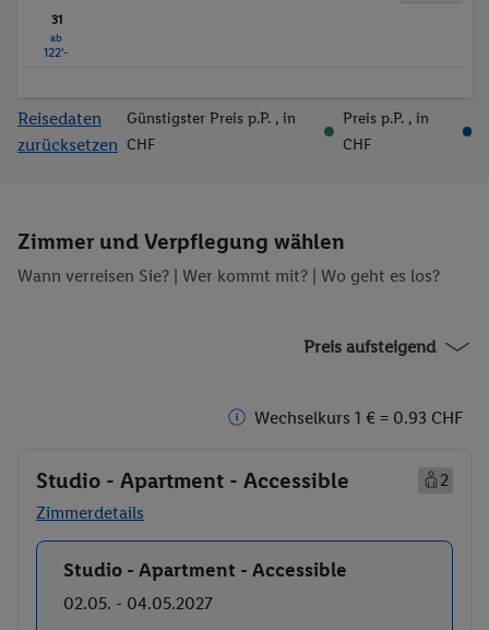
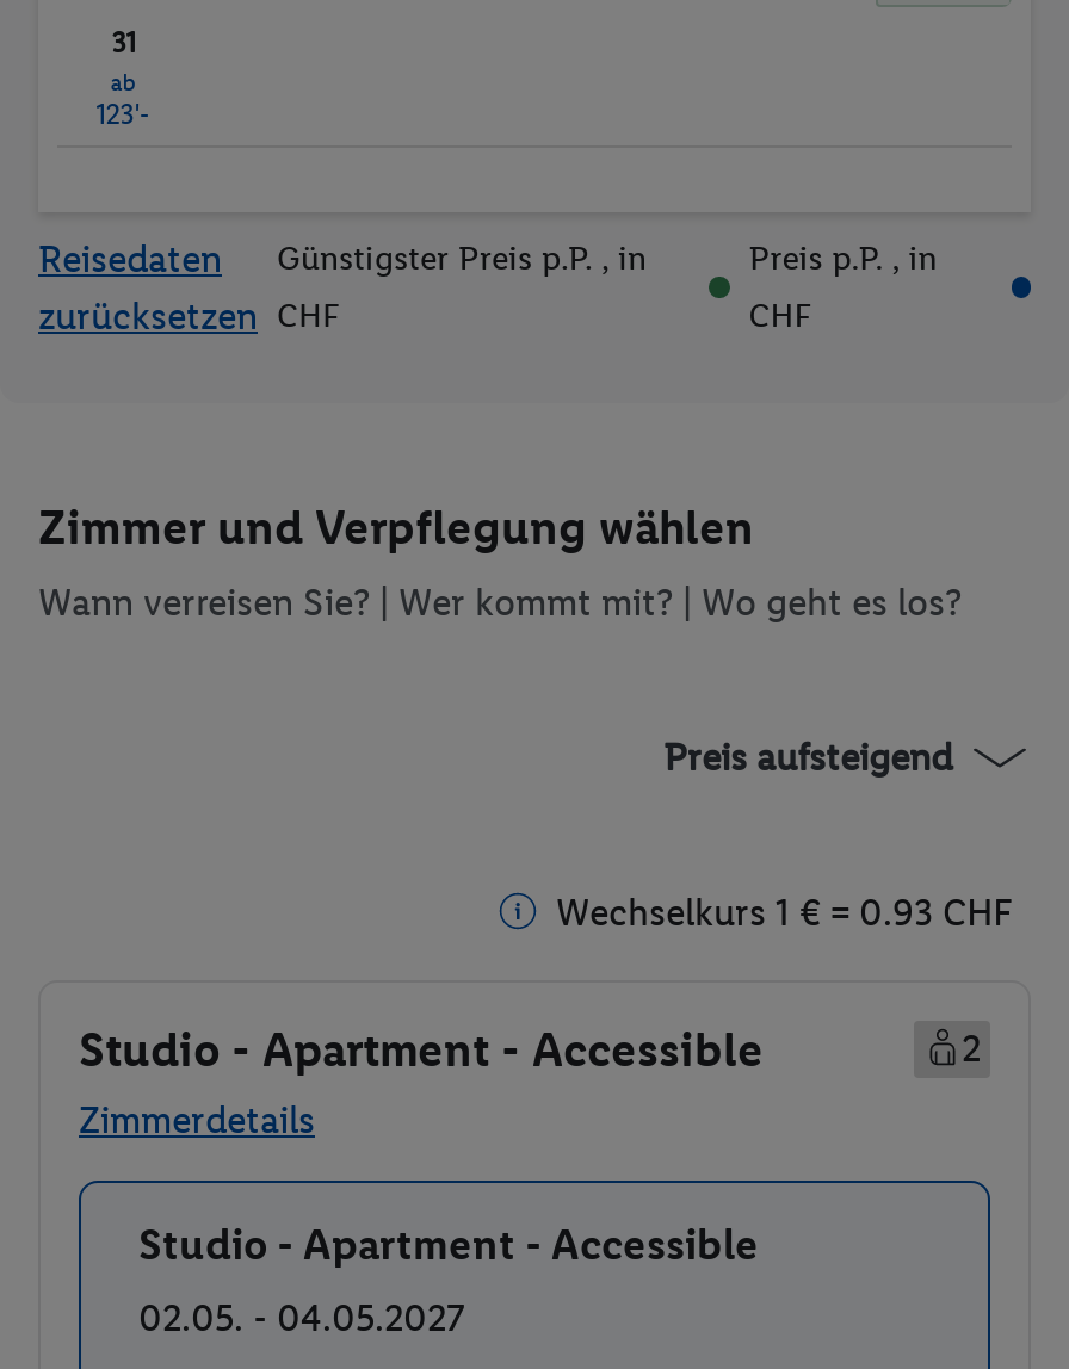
- 122'-
+ 123'-
